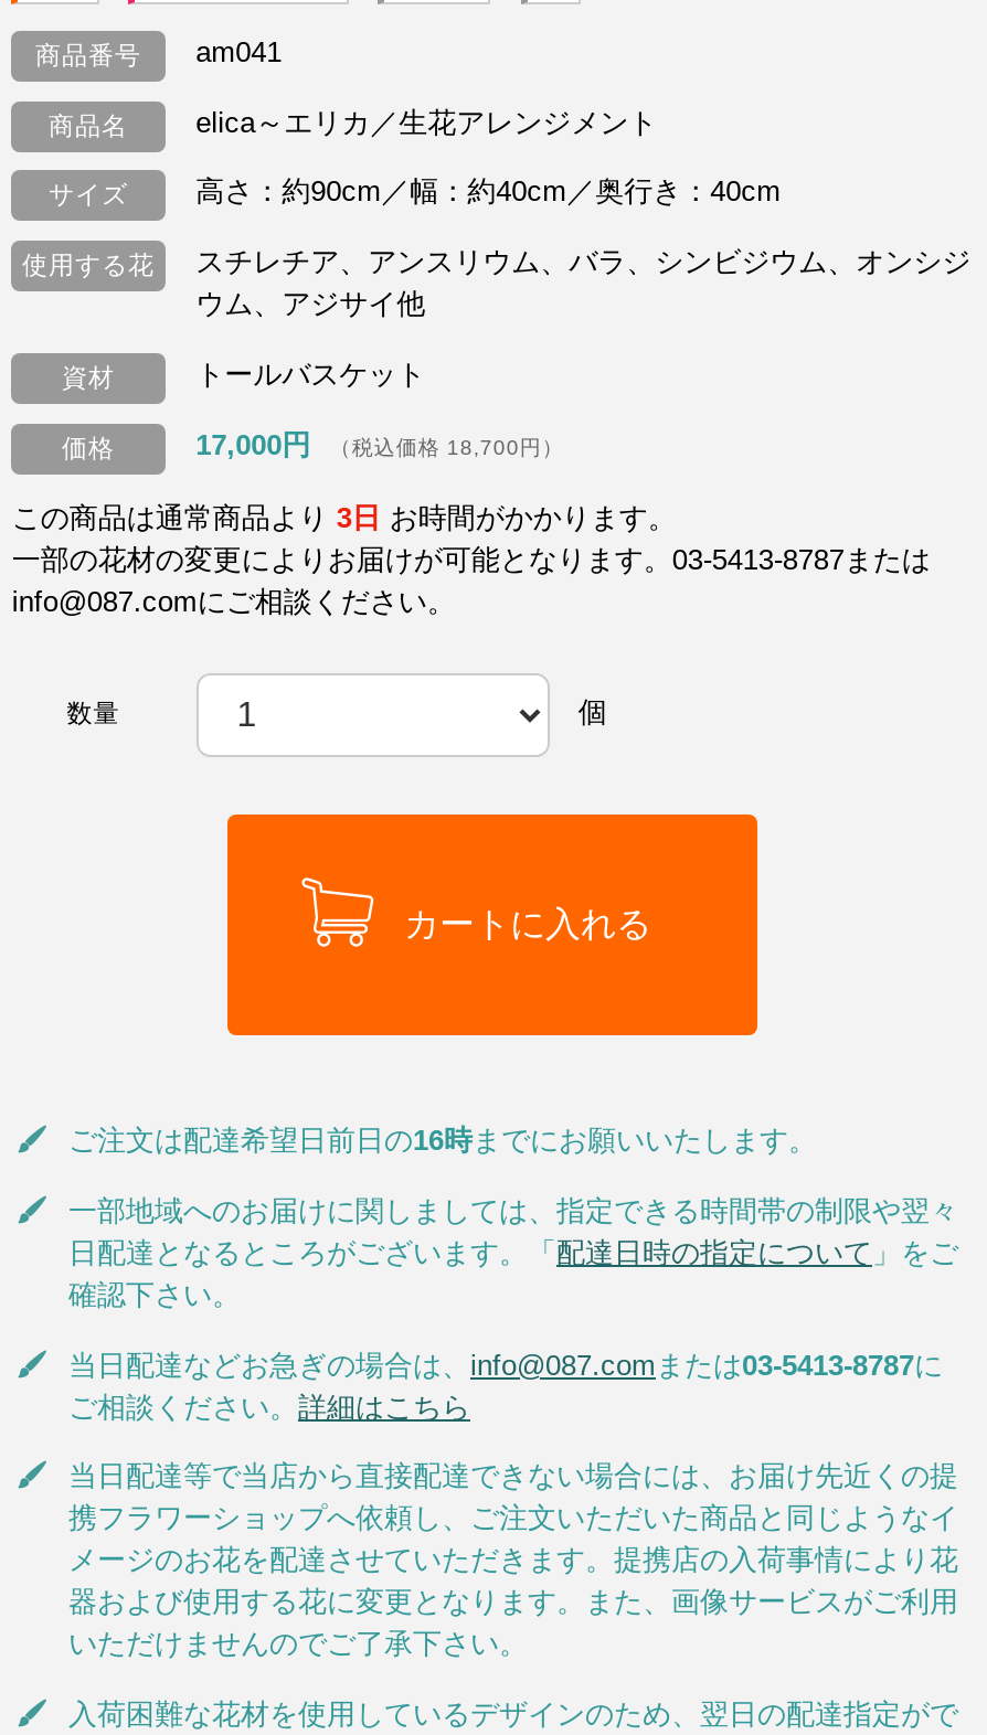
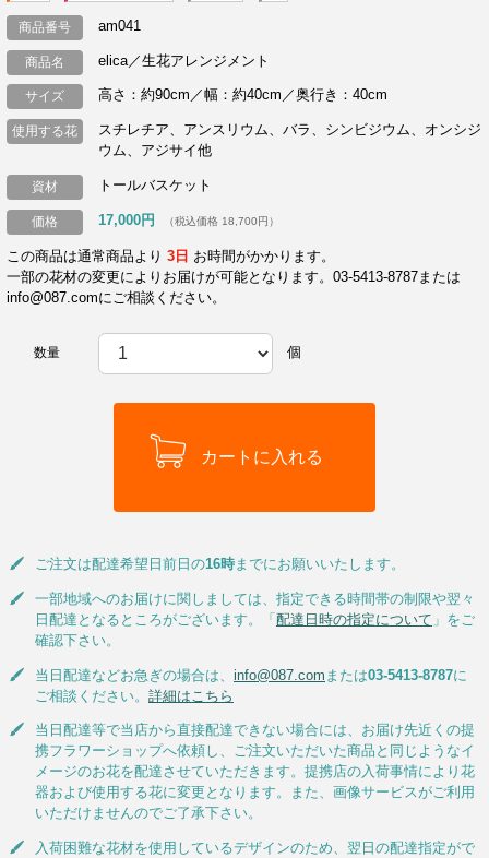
- elica～エリカ／生花アレンジメント
+ elica／生花アレンジメント
